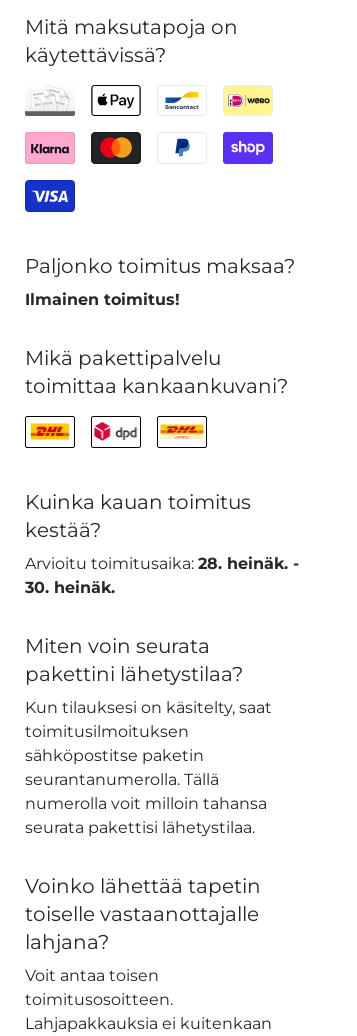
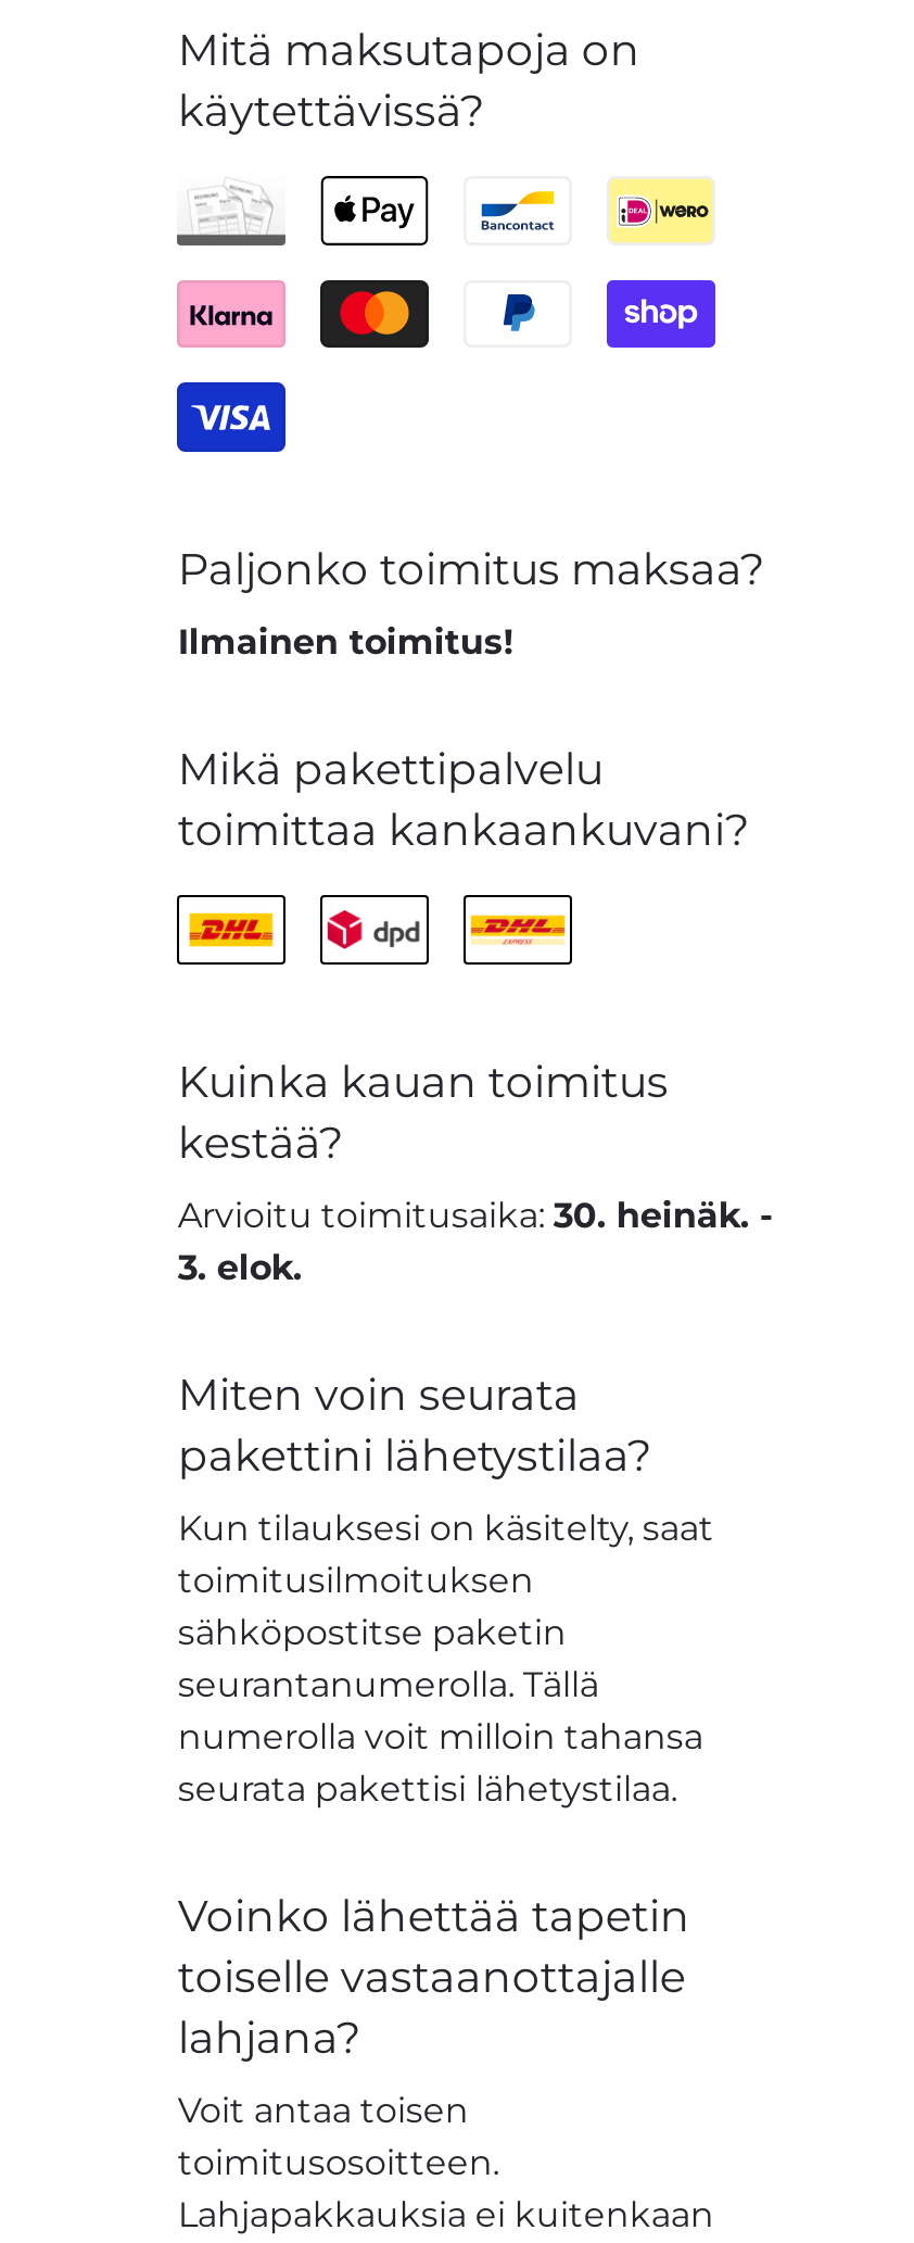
- Arvioitu toimitusaika: 28. heinäk. -
- 30. heinäk.
+ Arvioitu toimitusaika: 30. heinäk. -
+ 3. elok.
